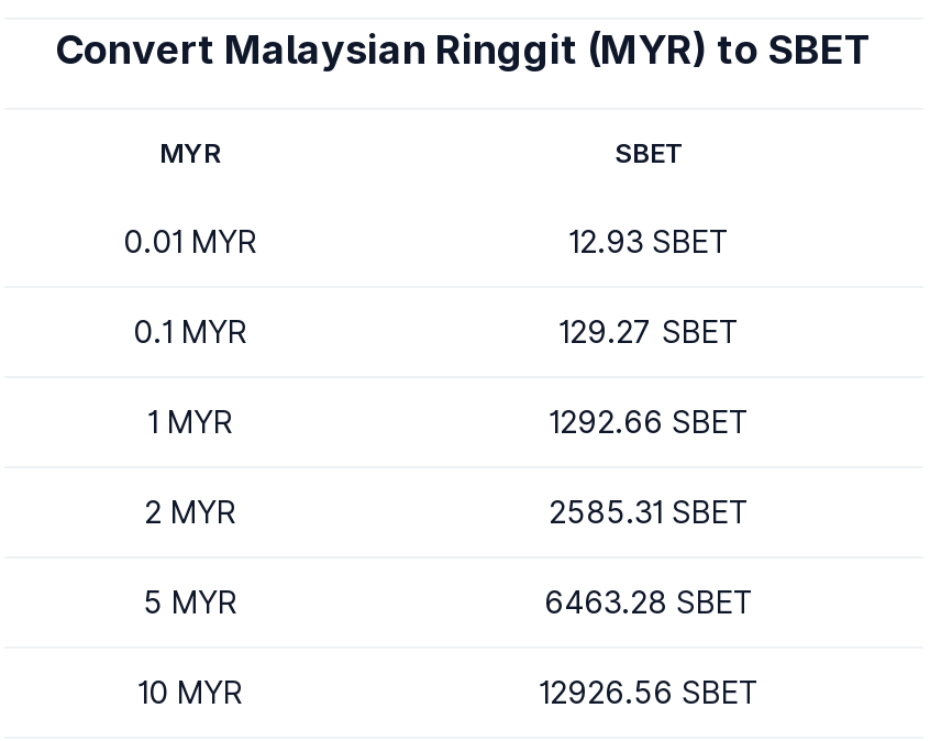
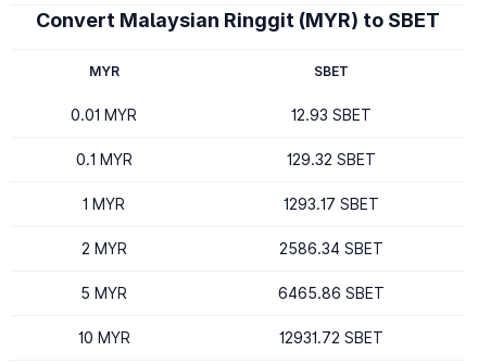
- 129.27 SBET
+ 129.32 SBET

- 1292.66 SBET
+ 1293.17 SBET

- 2585.31 SBET
+ 2586.34 SBET

- 6463.28 SBET
+ 6465.86 SBET

- 12926.56 SBET
+ 12931.72 SBET
